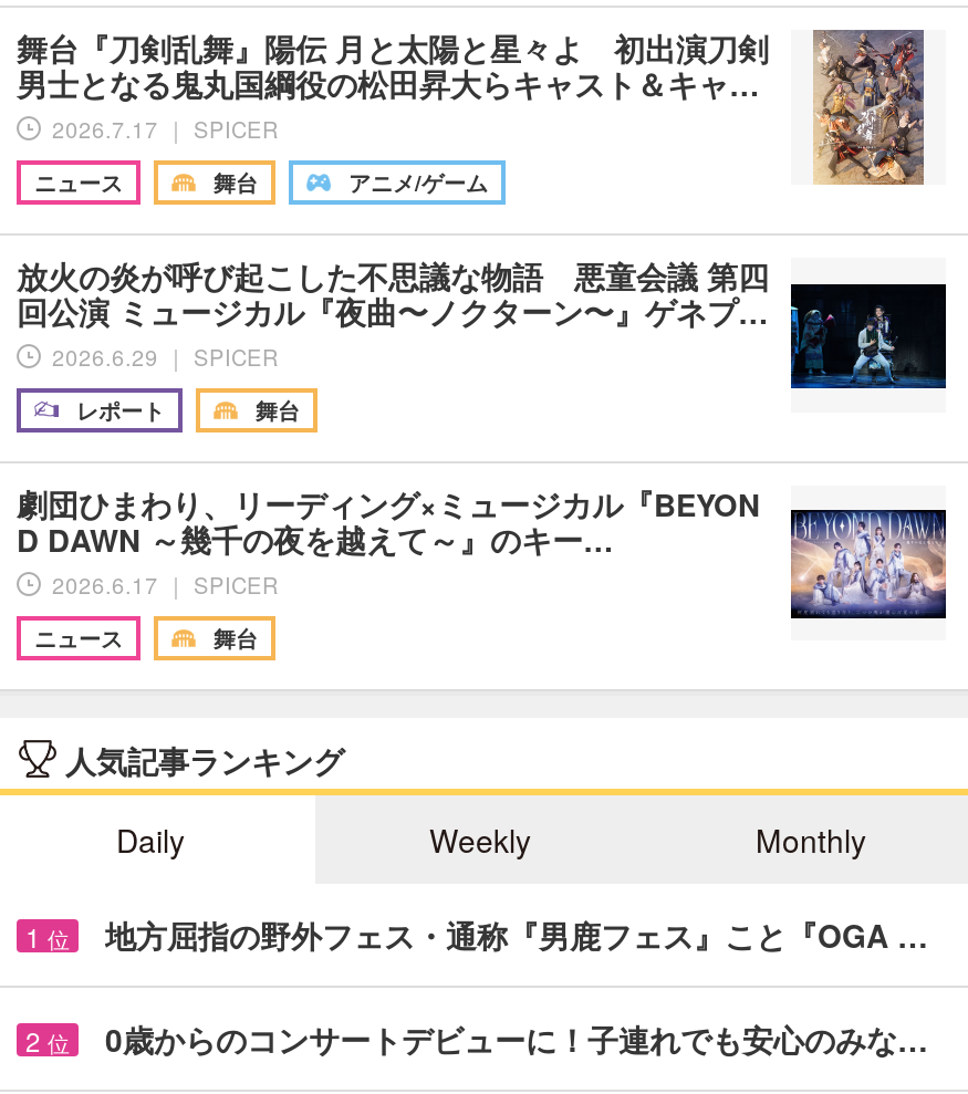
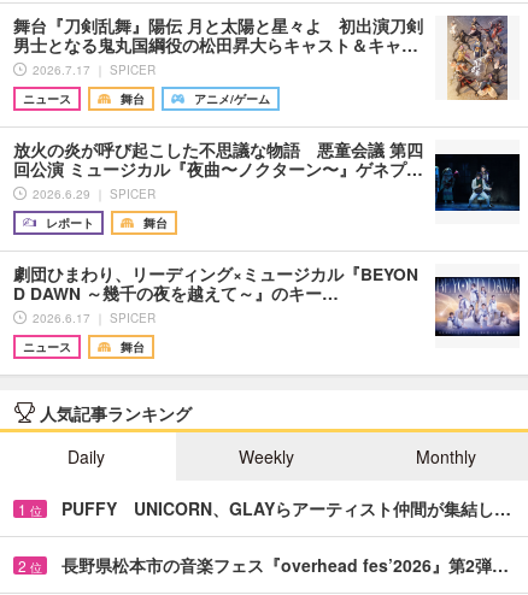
- 地方屈指の野外フェス・通称『男鹿フェス』こと『OGA …
+ PUFFY UNICORN、GLAYらアーティスト仲間が集結し…

- 0歳からのコンサートデビューに！子連れでも安心のみな…
+ 長野県松本市の音楽フェス『overhead fes’2026』第2弾…
